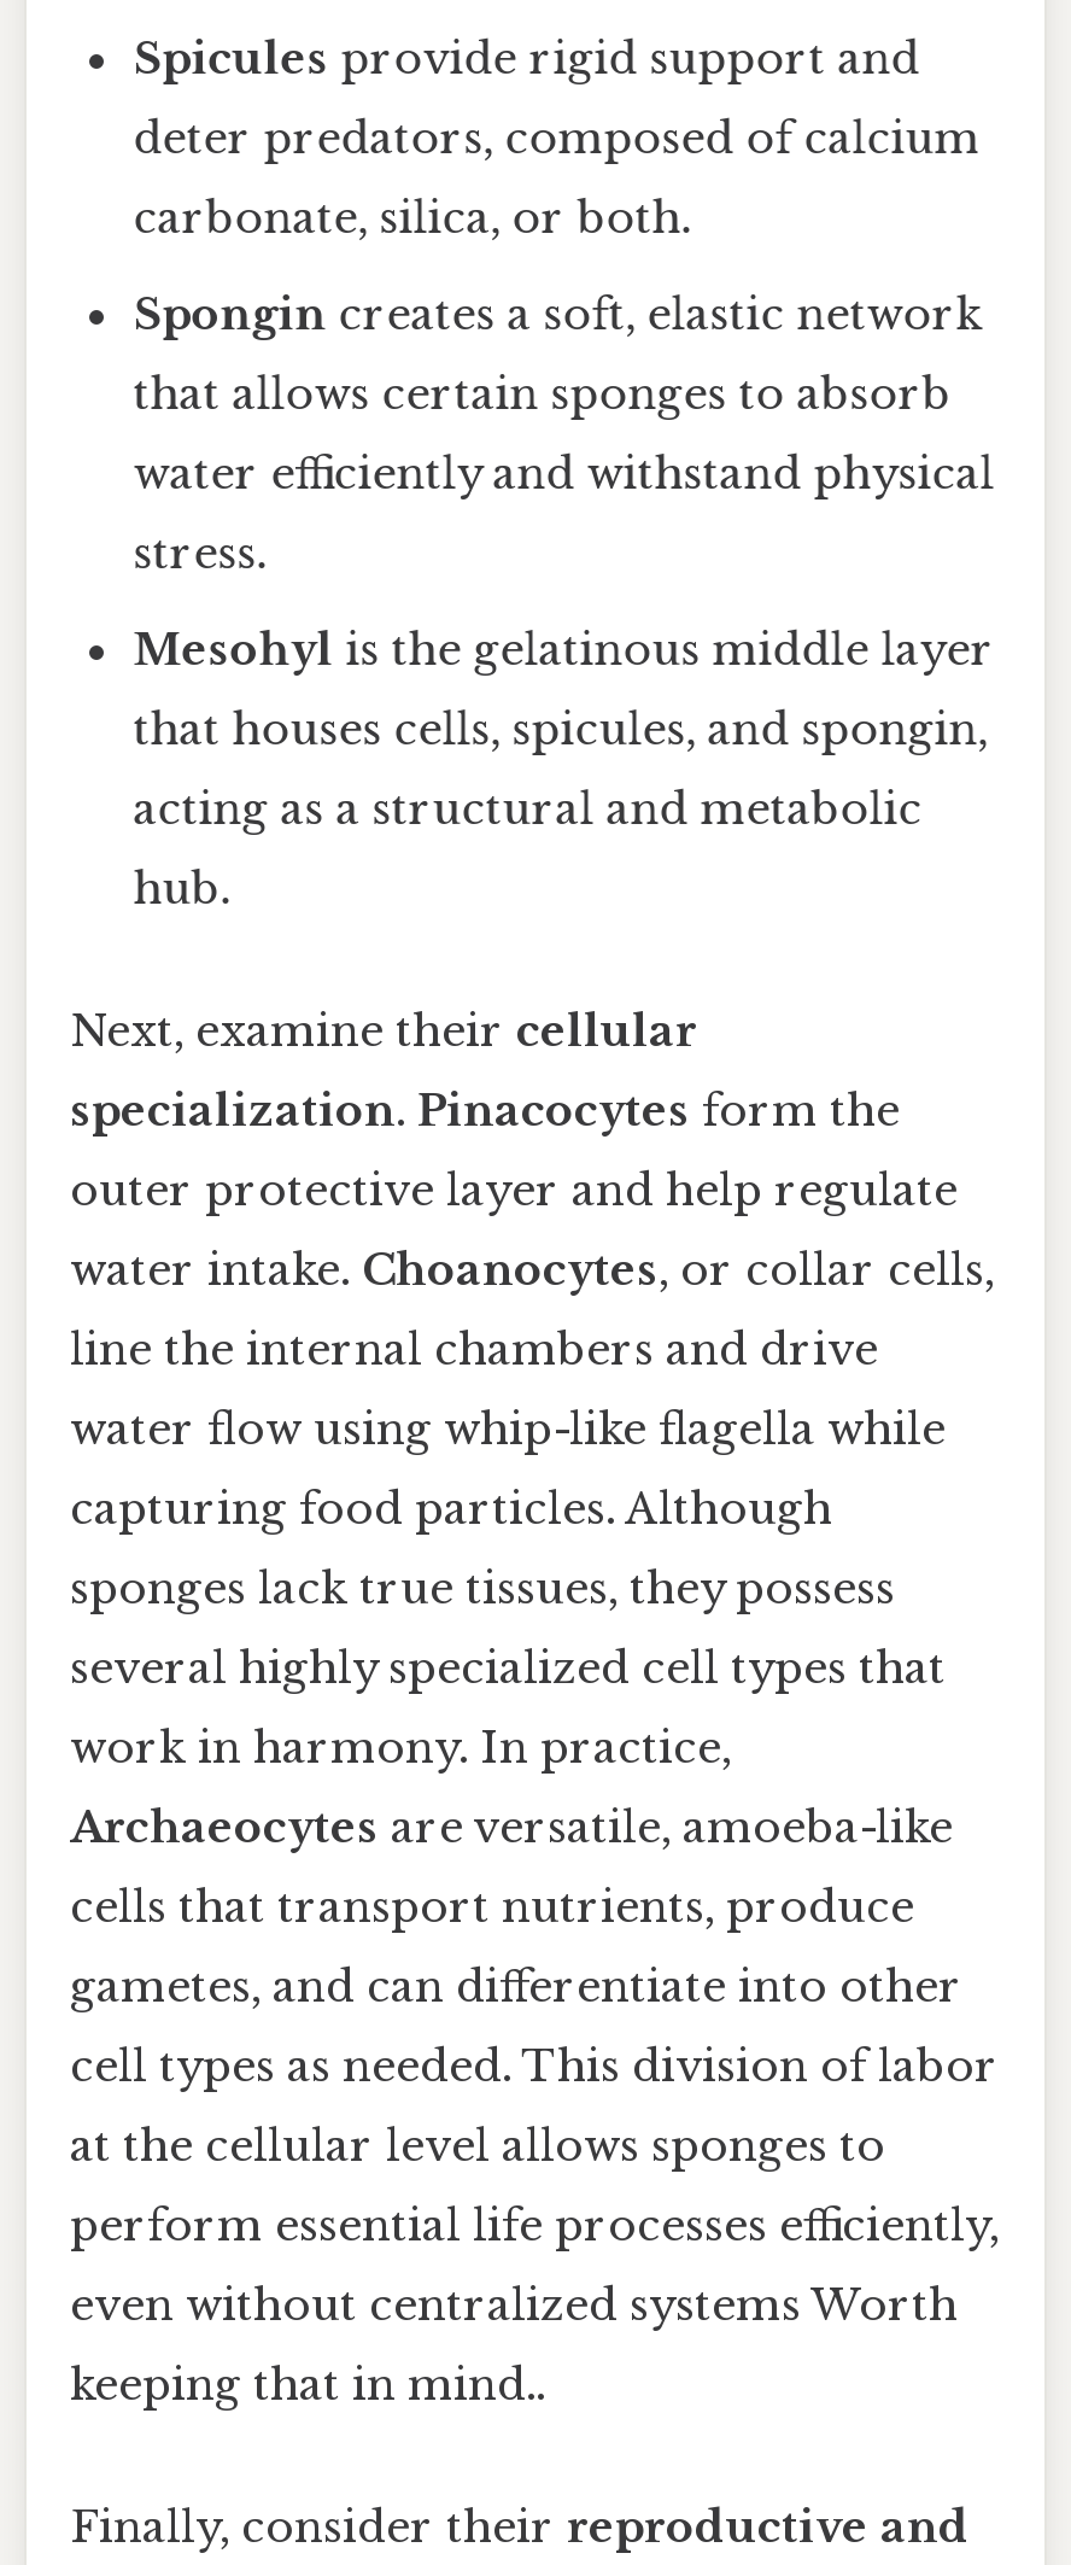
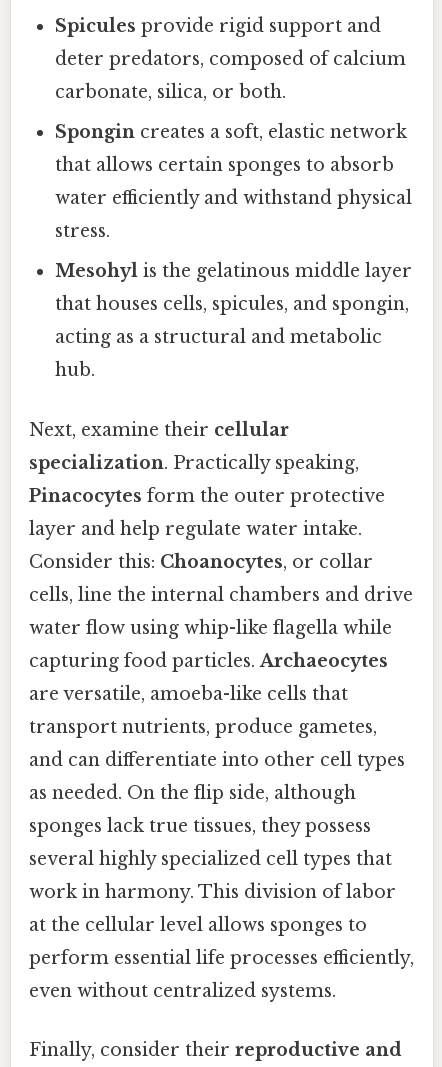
- specialization. Pinacocytes form the
- outer protective layer and help regulate
- water intake. Choanocytes, or collar cells,
- line the internal chambers and drive
+ specialization. Practically speaking,
+ Pinacocytes form the outer protective
+ layer and help regulate water intake.
+ Consider this: Choanocytes, or collar
+ cells, line the internal chambers and drive

moved down: water flow using whip-like flagella while

- capturing food particles. Although
+ capturing food particles. Archaeocytes
+ are versatile, amoeba-like cells that
+ transport nutrients, produce gametes,
+ and can differentiate into other cell types
+ as needed. On the flip side, although

moved down: sponges lack true tissues, they possess | several highly specialized cell types that

- work in harmony. In practice,
- Archaeocytes are versatile, amoeba-like
- cells that transport nutrients, produce
- gametes, and can differentiate into other
- cell types as needed. This division of labor
+ work in harmony. This division of labor

moved down: at the cellular level allows sponges to | perform essential life processes efficiently,

- even without centralized systems Worth
- keeping that in mind..
+ even without centralized systems.
